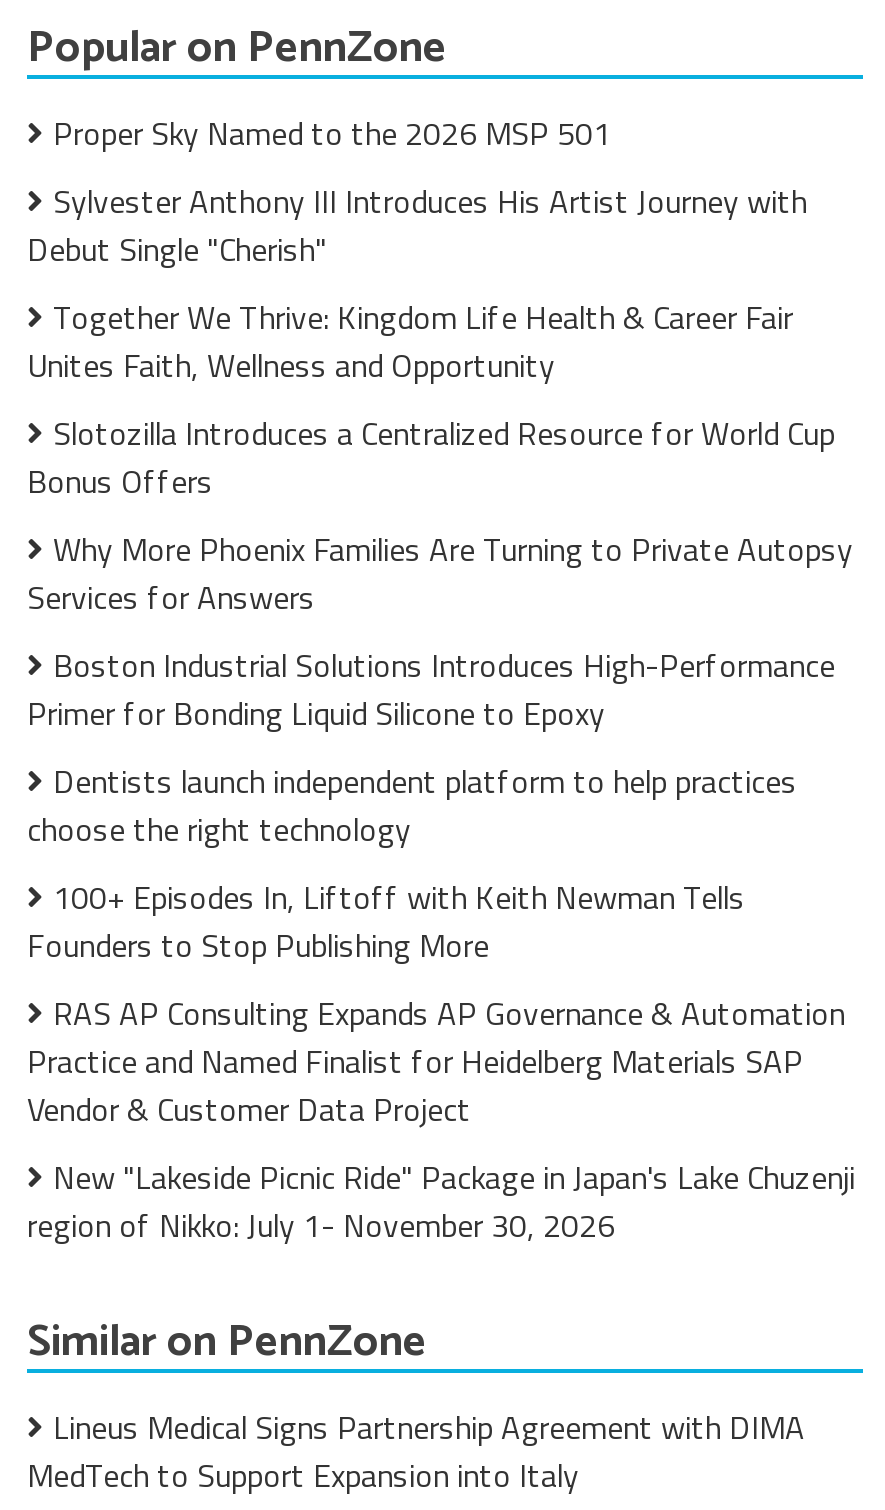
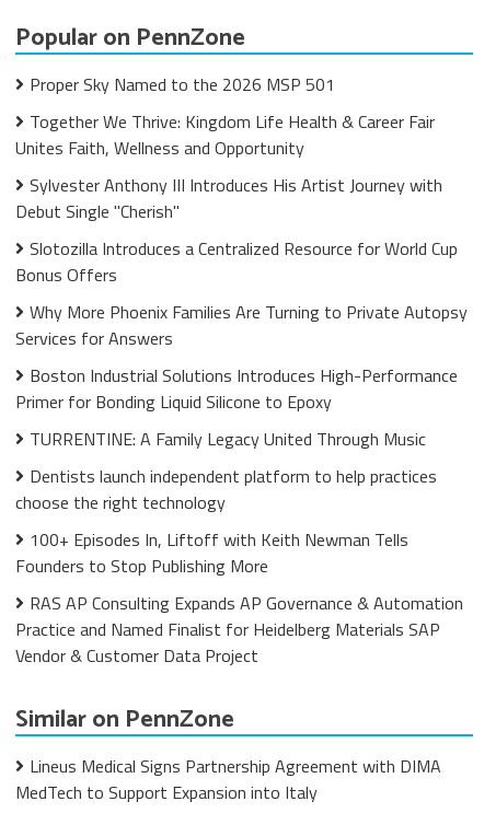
moved down: Sylvester Anthony III Introduces His Artist Journey with | Debut Single "Cherish"

moved up: Together We Thrive: Kingdom Life Health & Career Fair | Unites Faith, Wellness and Opportunity

+ TURRENTINE: A Family Legacy United Through Music

moved down: Dentists launch independent platform to help practices | choose the right technology | 100+ Episodes In, Liftoff with Keith Newman Tells | Founders to Stop Publishing More | RAS AP Consulting Expands AP Governance & Automation | Practice and Named Finalist for Heidelberg Materials SAP | Vendor & Customer Data Project

- New "Lakeside Picnic Ride" Package in Japan's Lake Chuzenji
- region of Nikko: July 1- November 30, 2026
